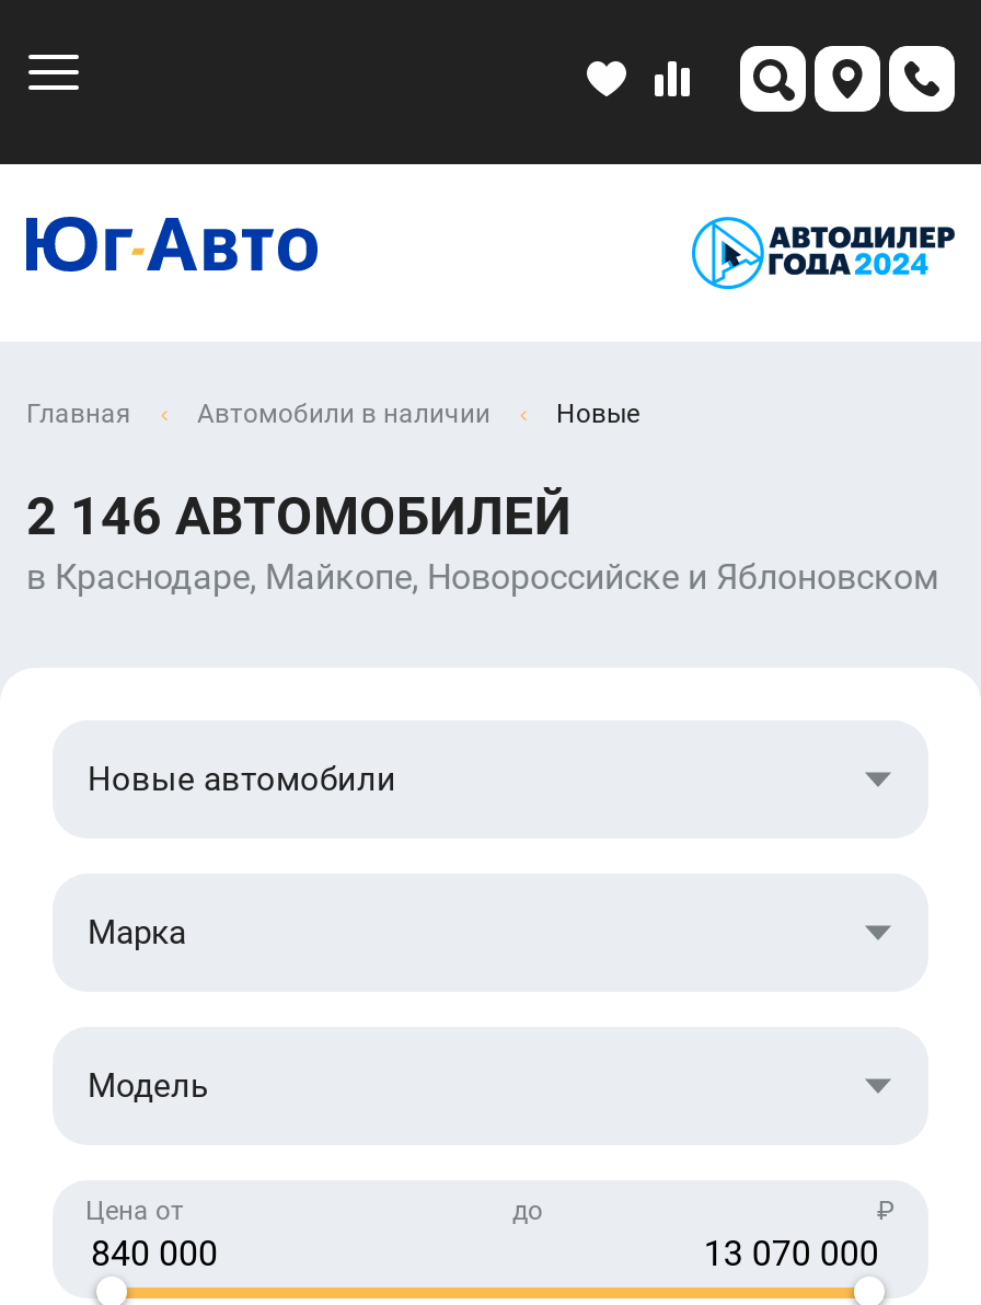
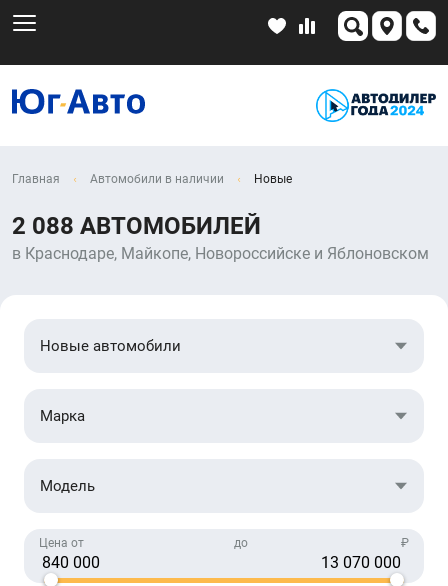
- 2 146 АВТОМОБИЛЕЙ
+ 2 088 АВТОМОБИЛЕЙ
